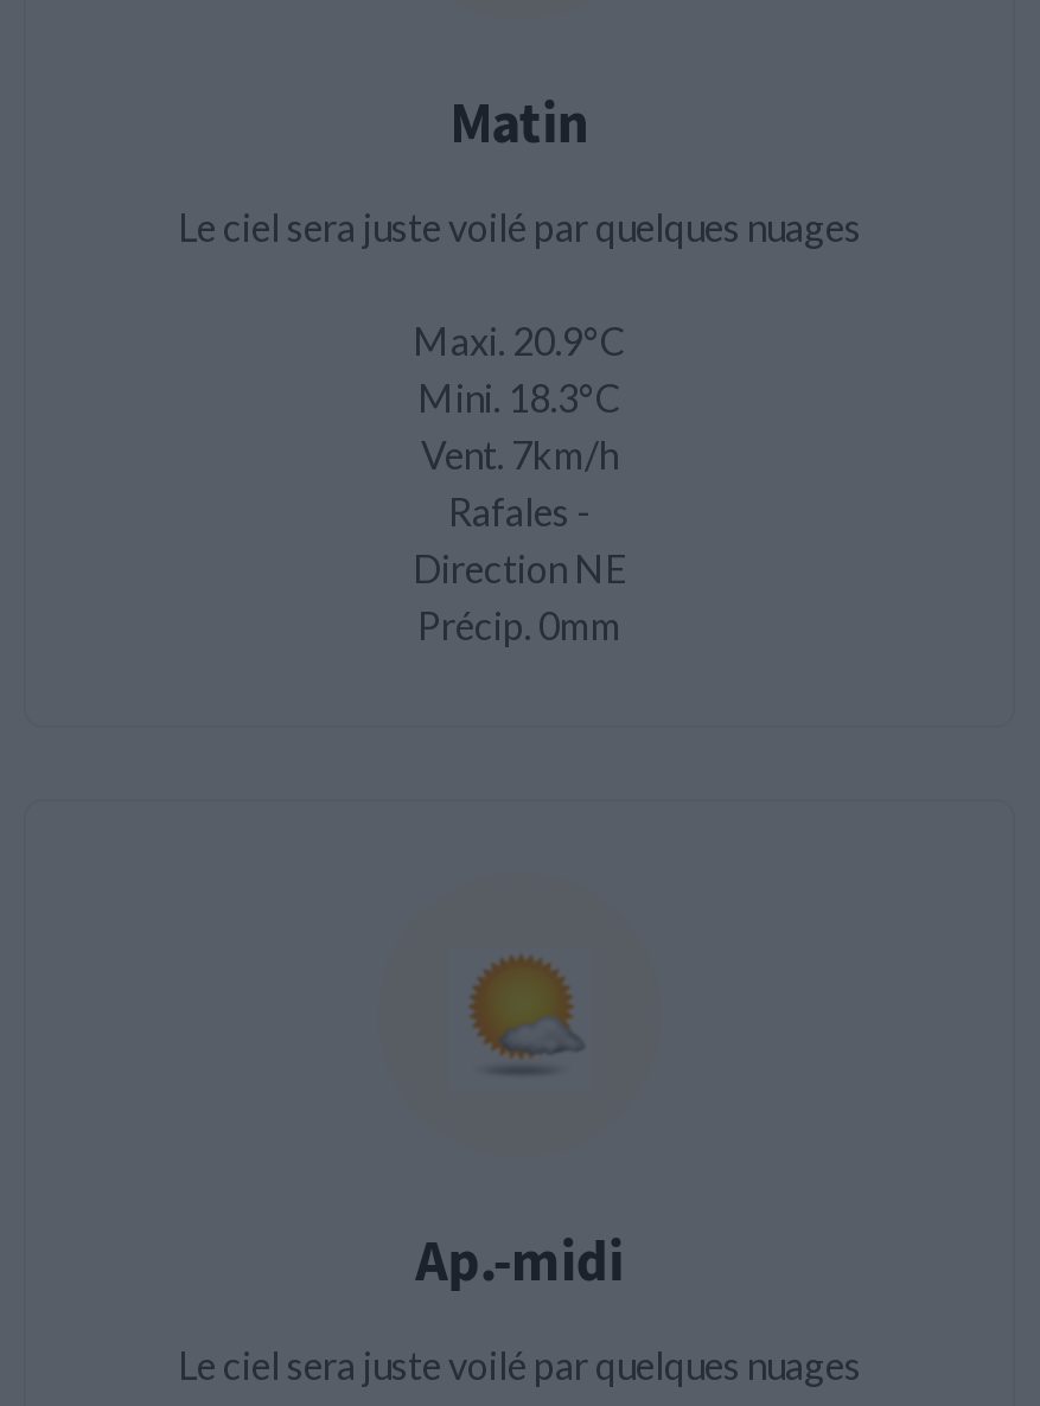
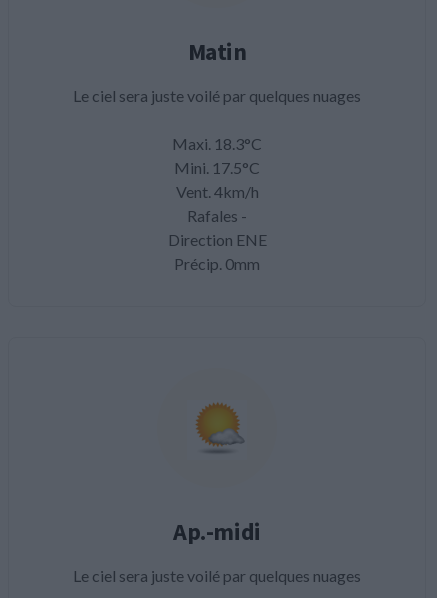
- Maxi. 20.9°C
+ Maxi. 18.3°C

- Mini. 18.3°C
+ Mini. 17.5°C

- Vent. 7km/h
+ Vent. 4km/h

- Direction NE
+ Direction ENE
